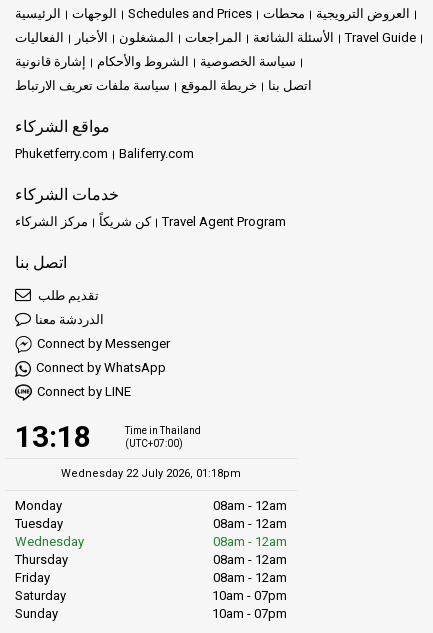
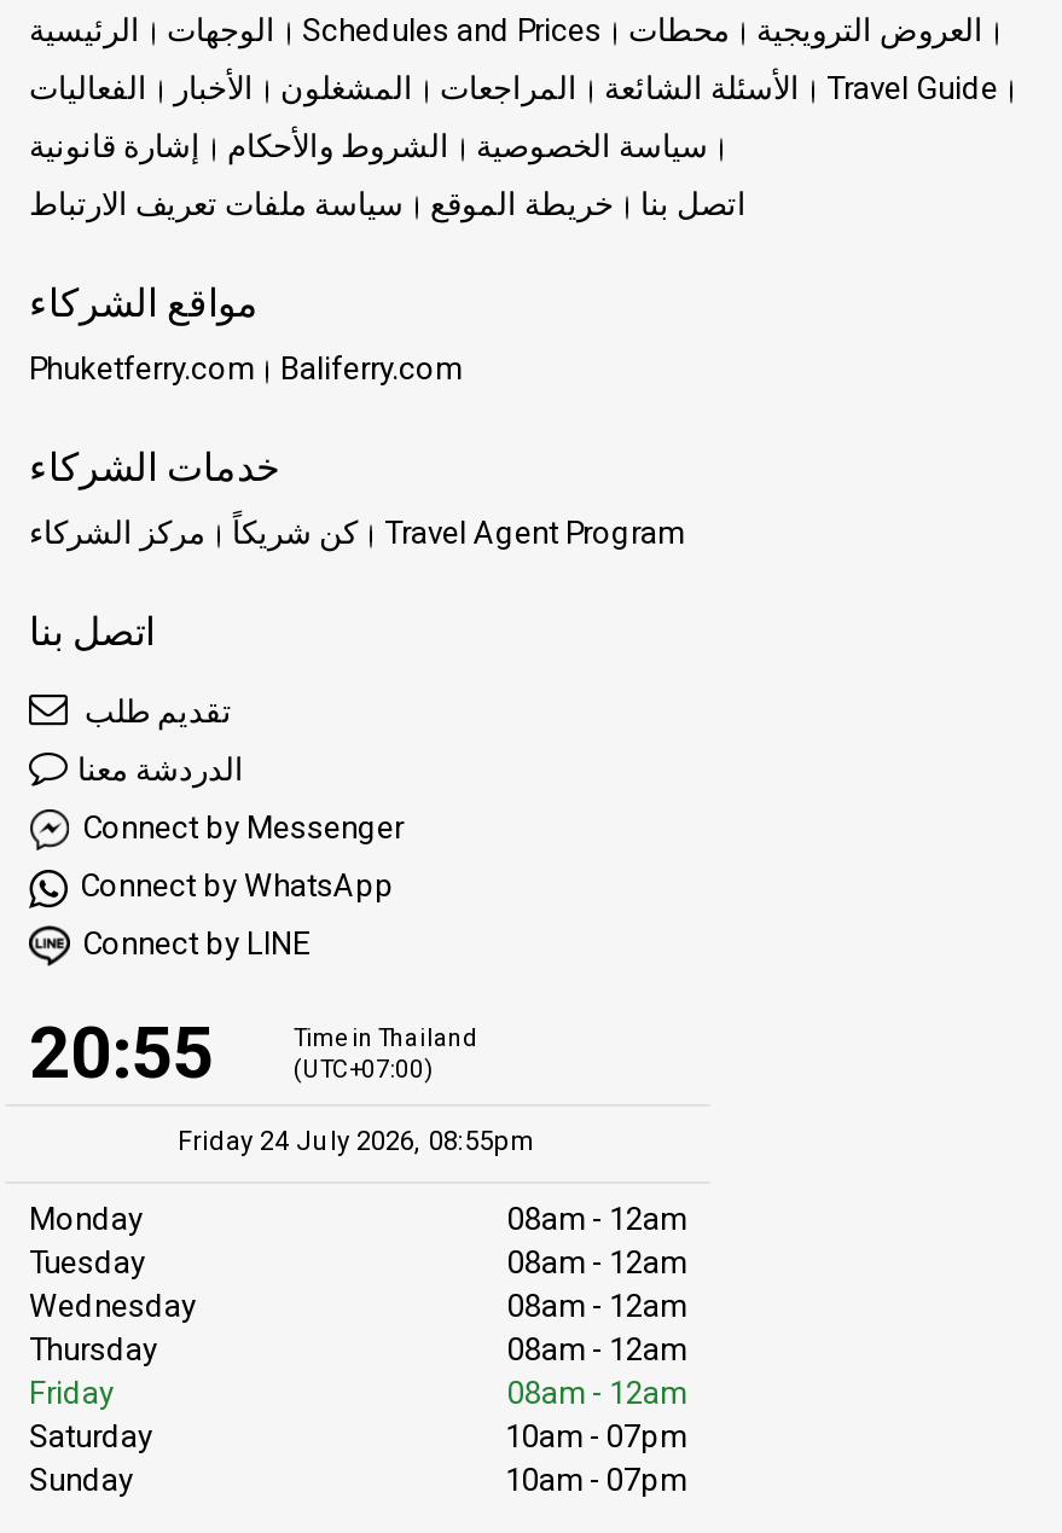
- 13:18
+ 20:55

- Wednesday 22 July 2026, 01:18pm
+ Friday 24 July 2026, 08:55pm
